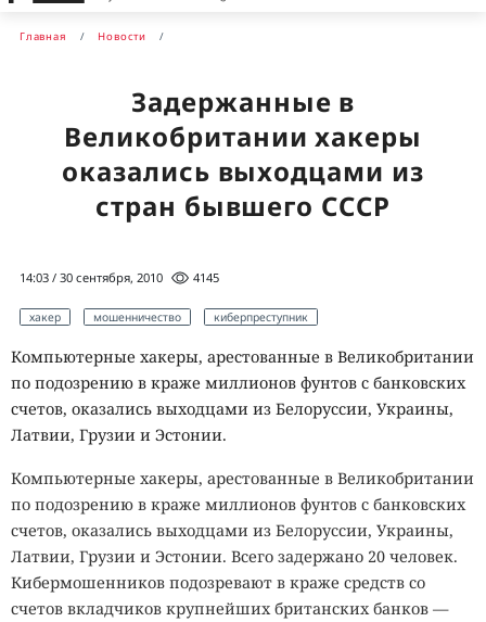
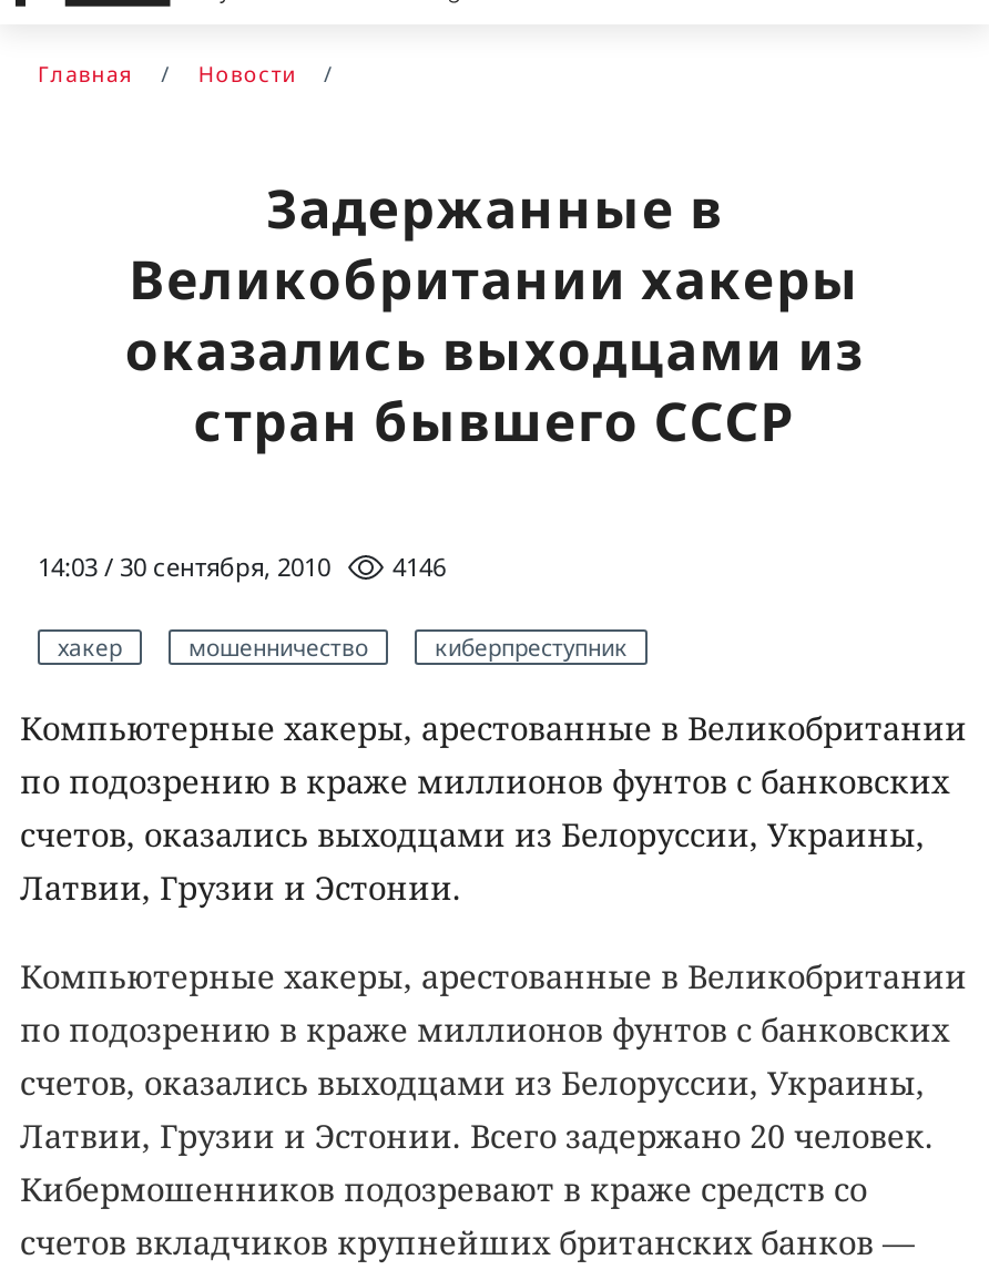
- 14:03 / 30 сентября, 2010 4145
+ 14:03 / 30 сентября, 2010 4146
